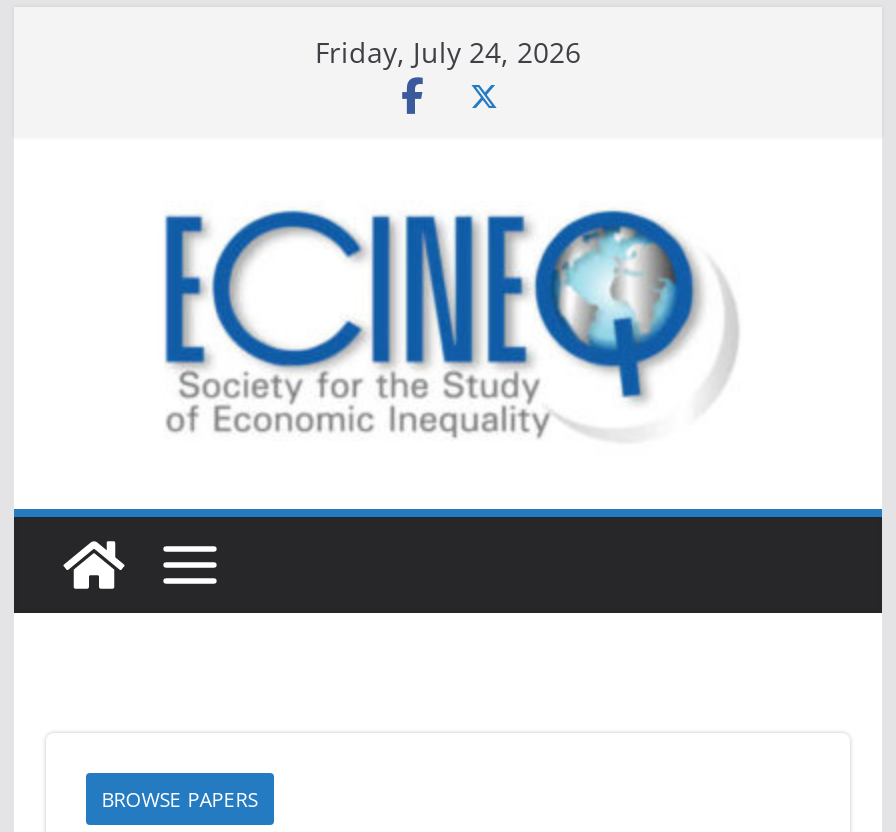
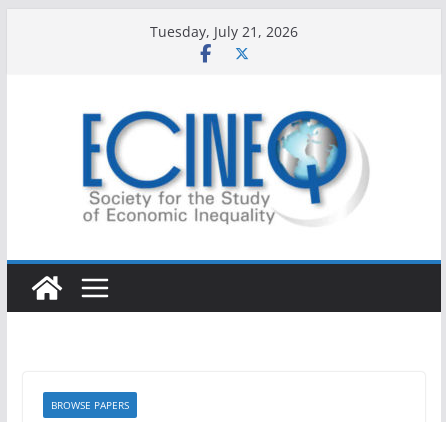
- Friday, July 24, 2026
+ Tuesday, July 21, 2026
